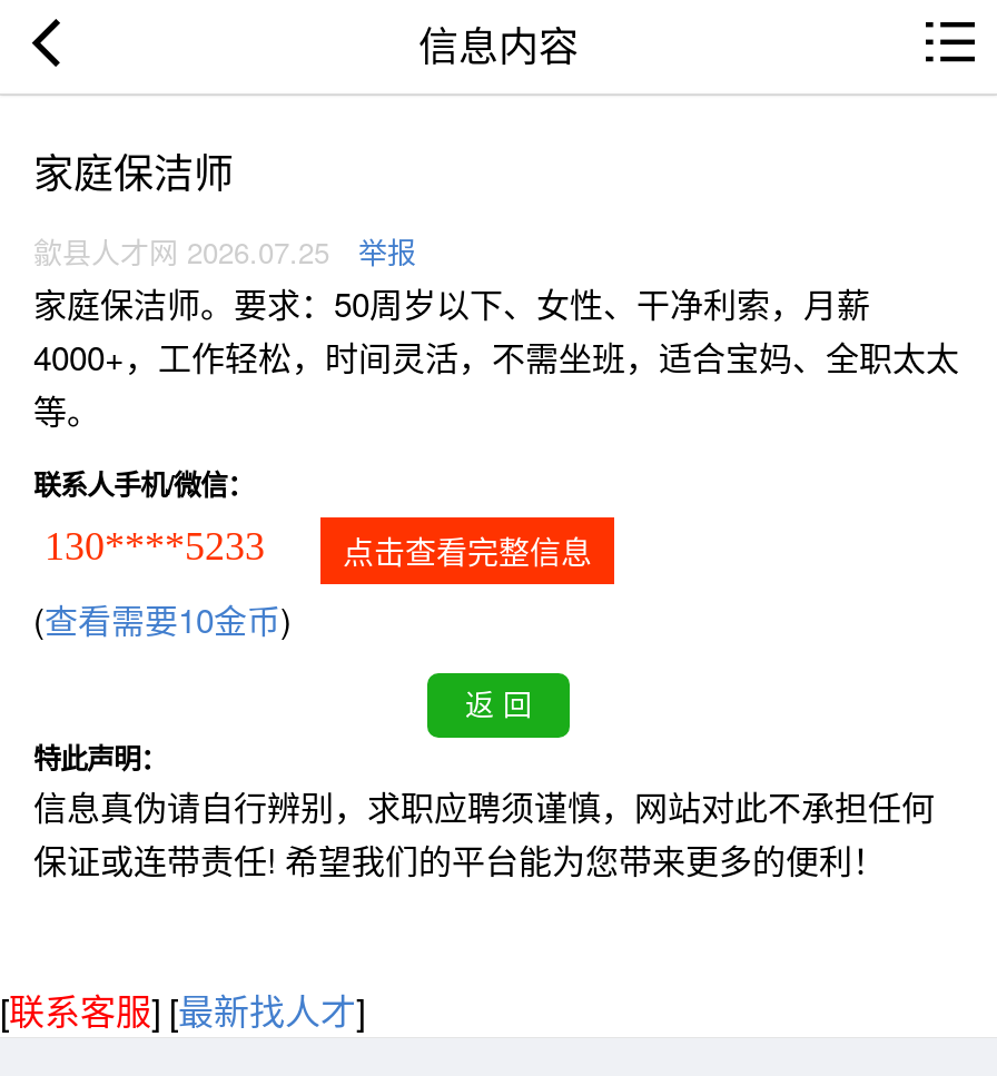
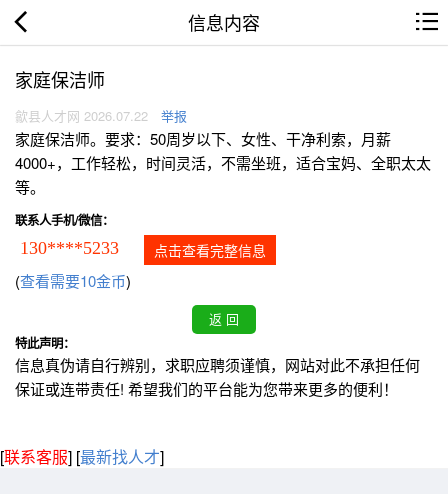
- 歙县人才网 2026.07.25 举报
+ 歙县人才网 2026.07.22 举报
